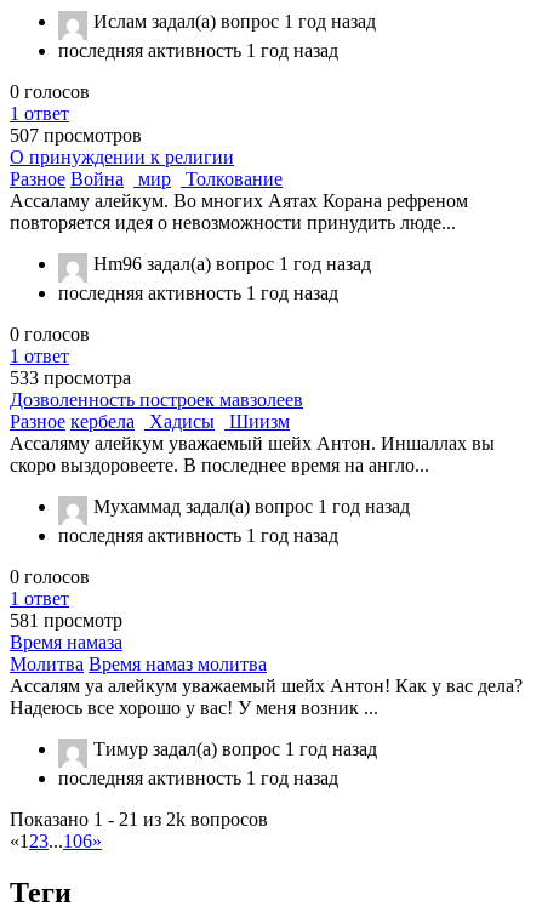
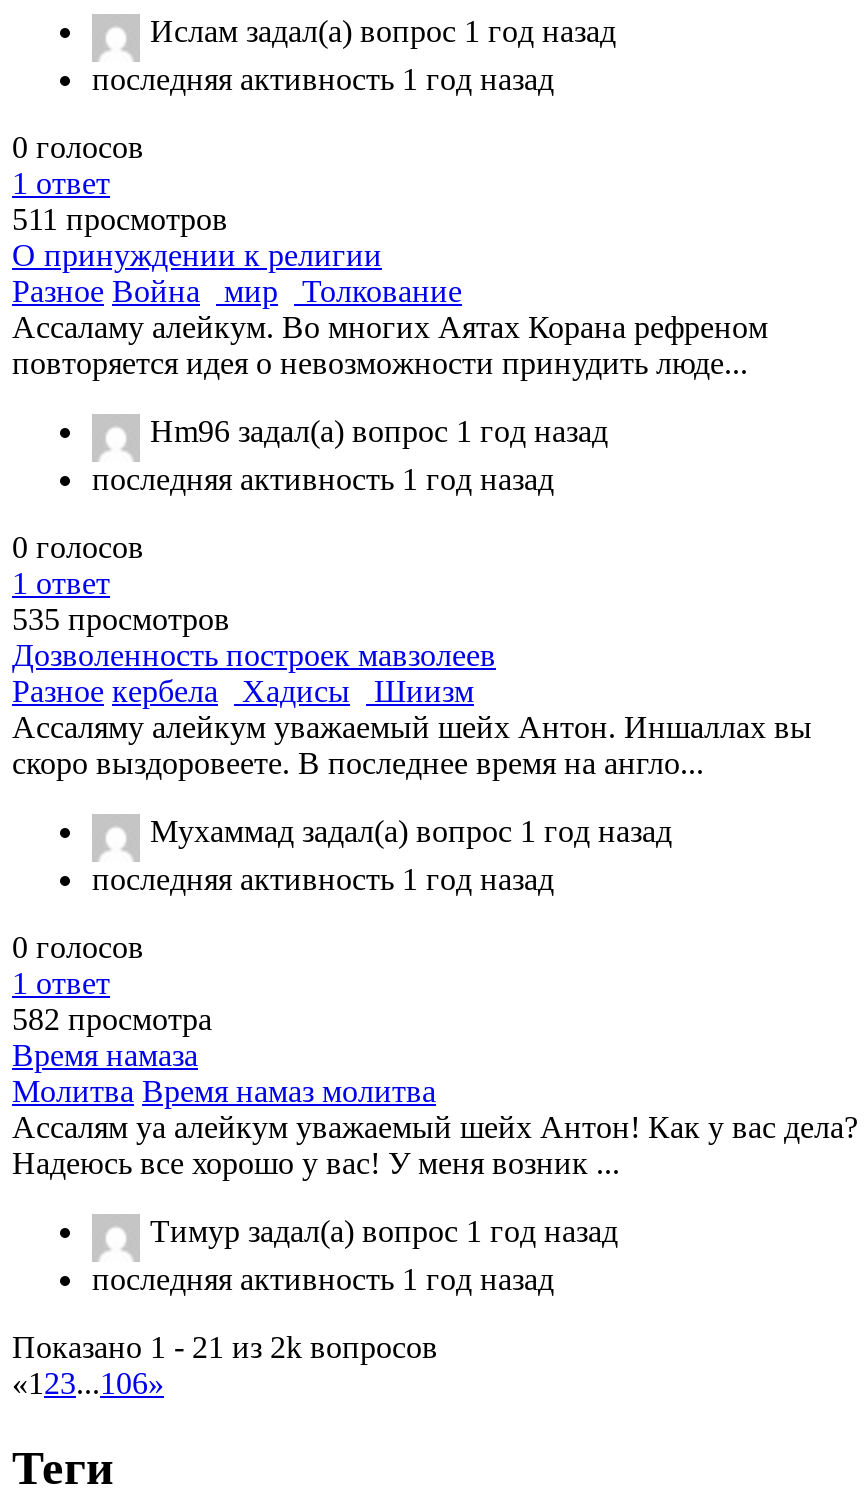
- 507 просмотров
+ 511 просмотров

- 533 просмотра
+ 535 просмотров

- 581 просмотр
+ 582 просмотра
